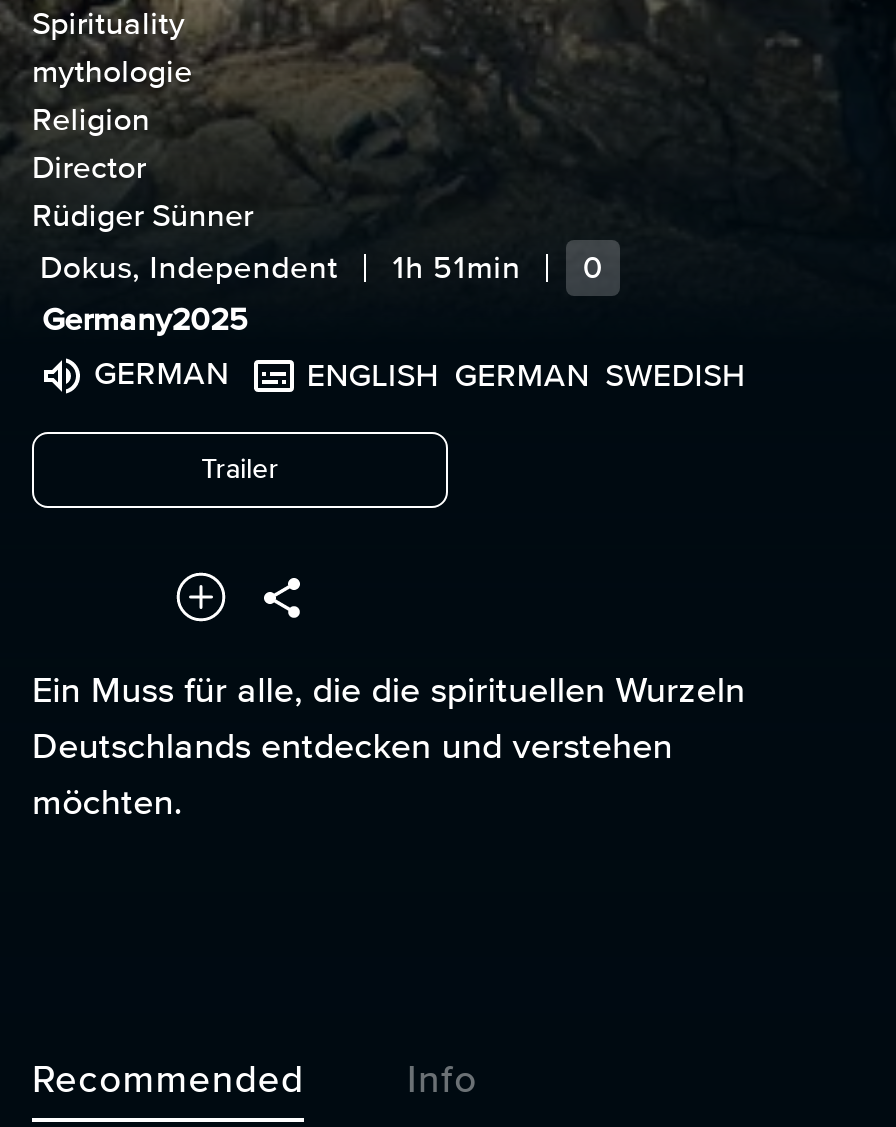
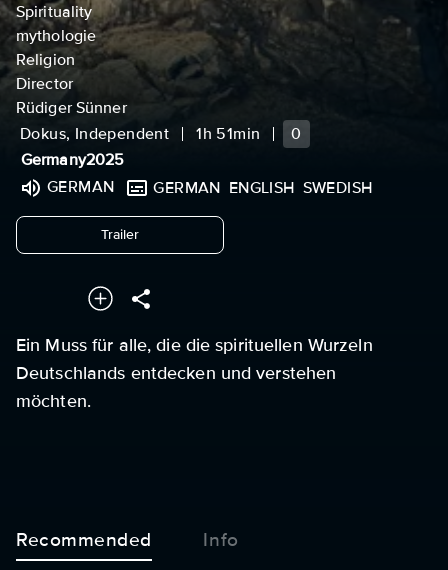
- ENGLISH GERMAN SWEDISH
+ GERMAN ENGLISH SWEDISH
